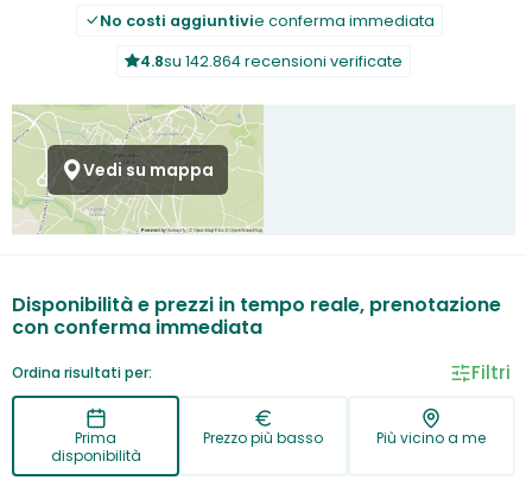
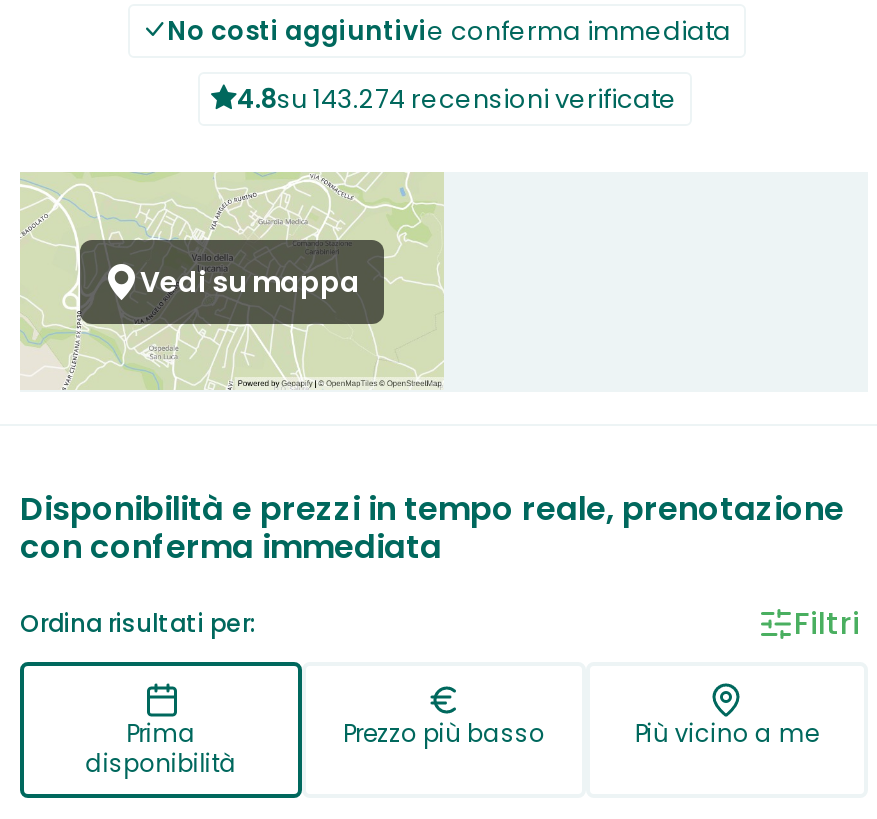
- 4.8su 142.864 recensioni verificate
+ 4.8su 143.274 recensioni verificate
